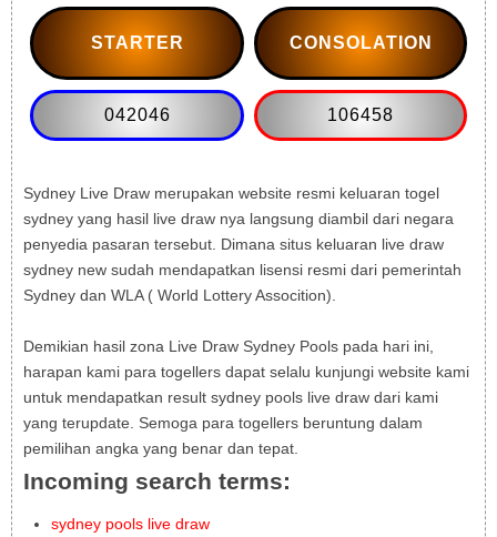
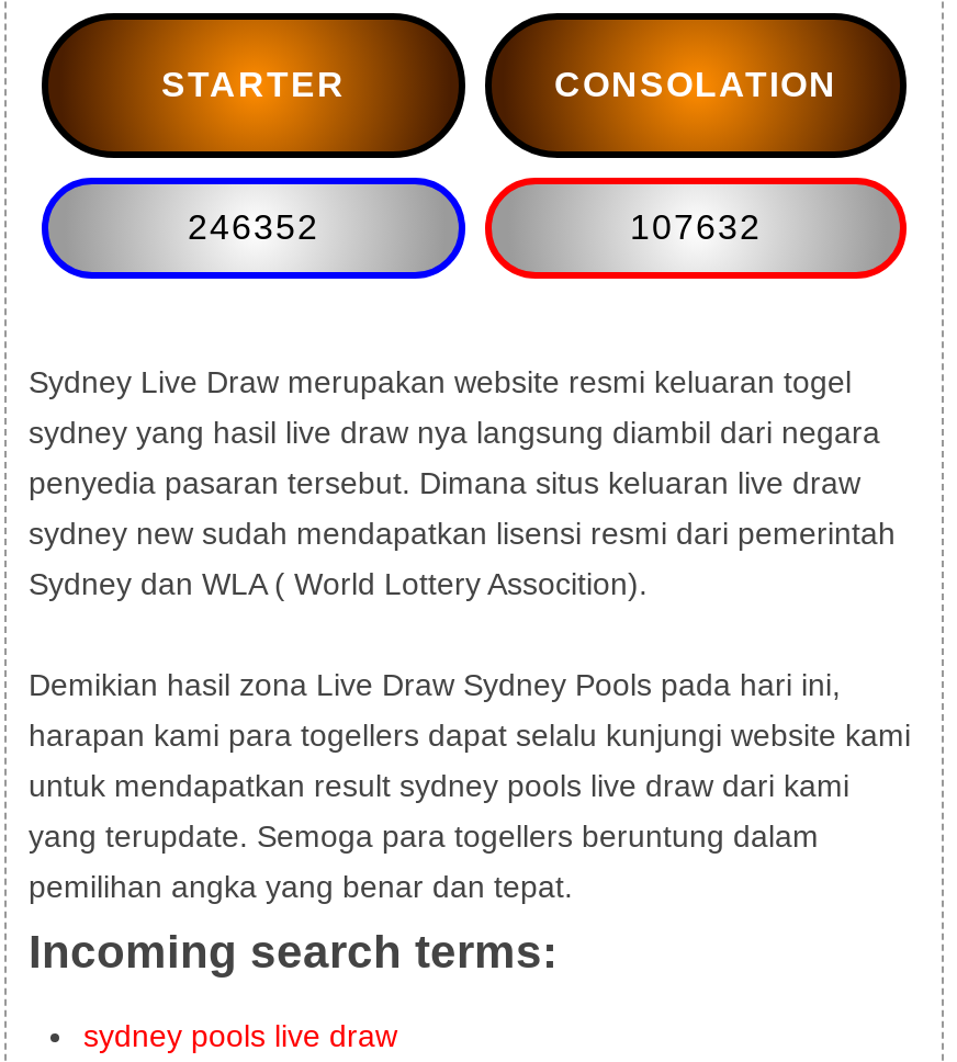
- 042046
+ 246352

- 106458
+ 107632
